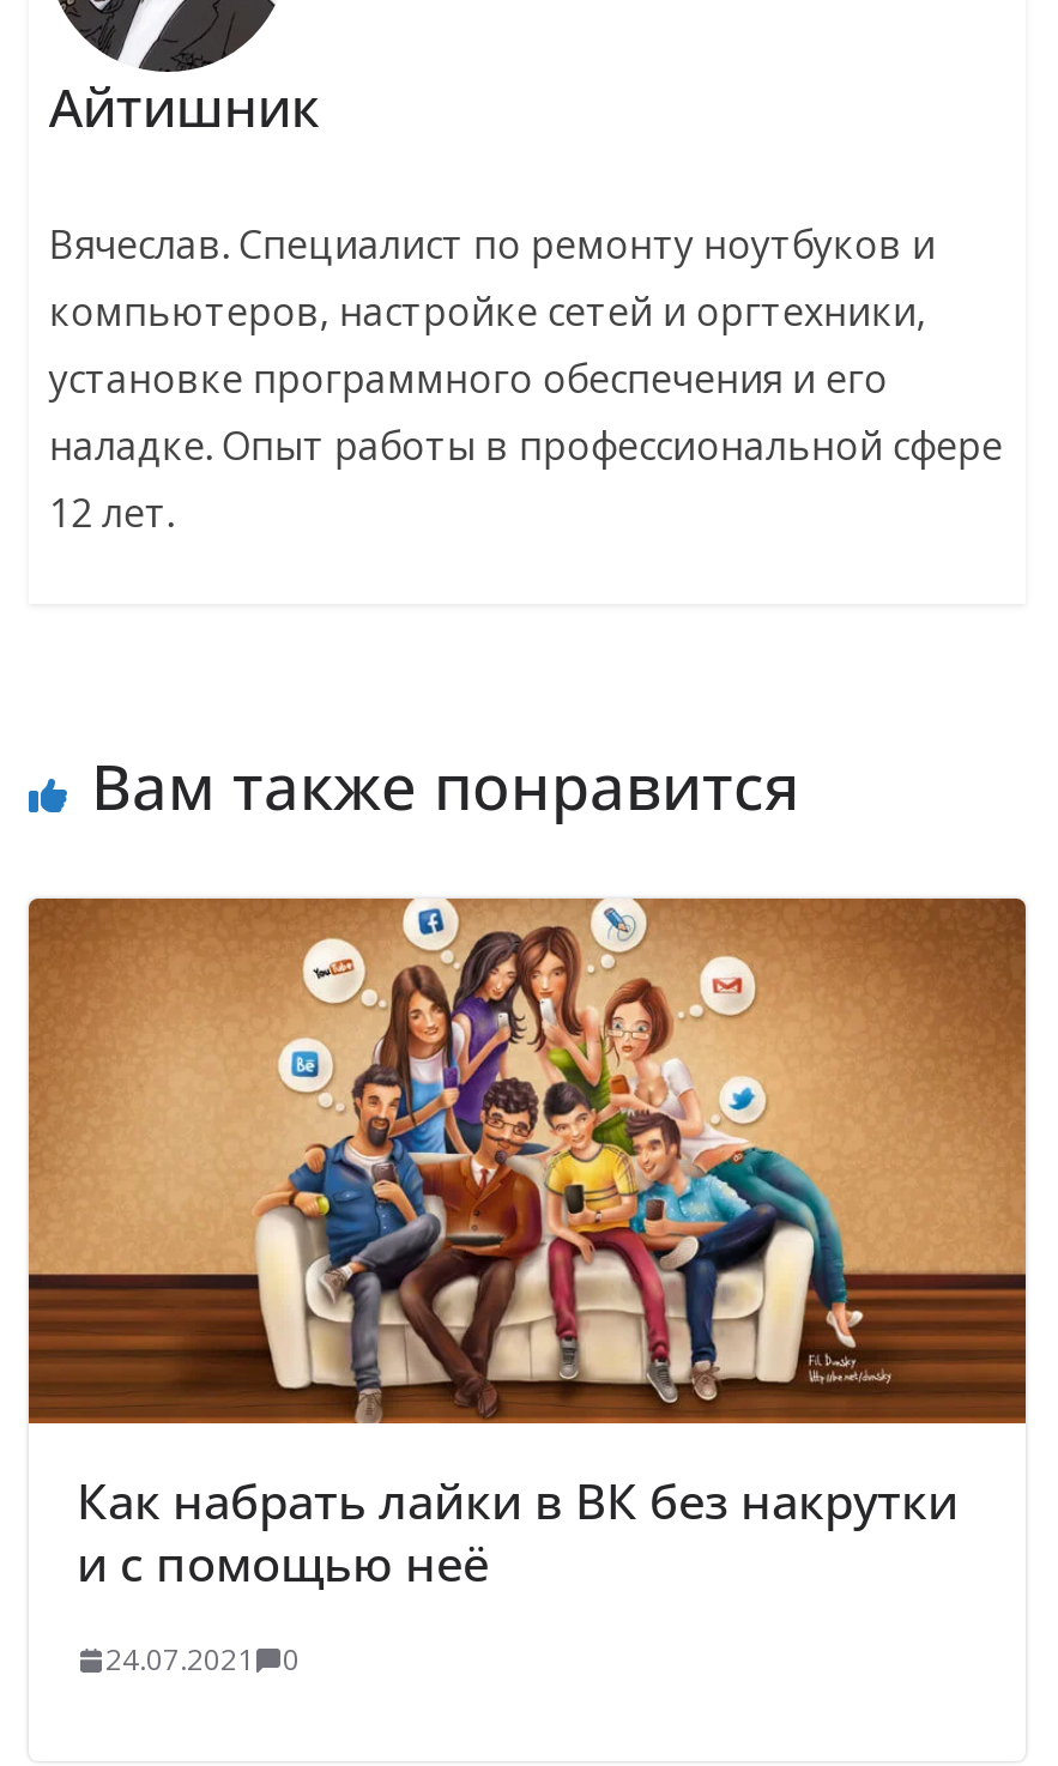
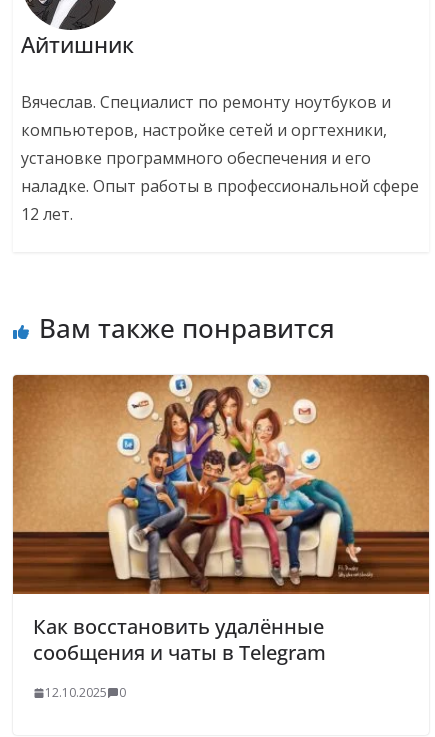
- Как набрать лайки в ВК без накрутки
- и с помощью неё
+ Как восстановить удалённые
+ сообщения и чаты в Telegram

- 24.07.2021 0
+ 12.10.2025 0
